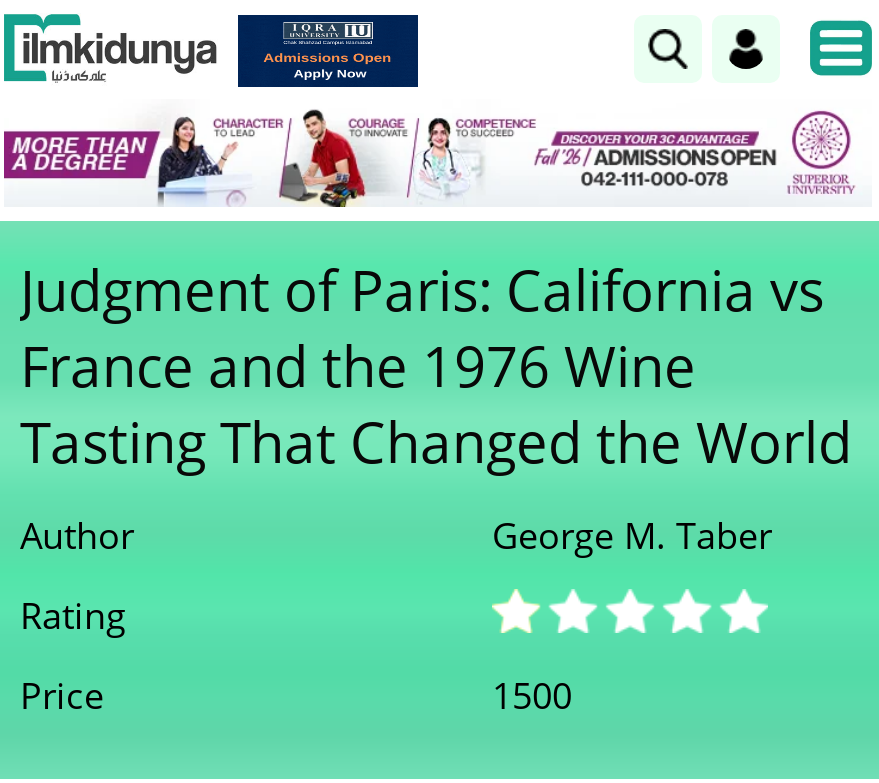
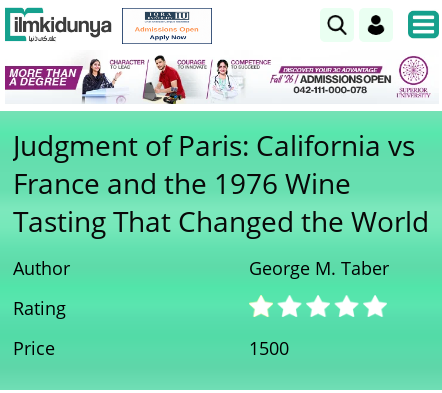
- [image]
+ [image]
